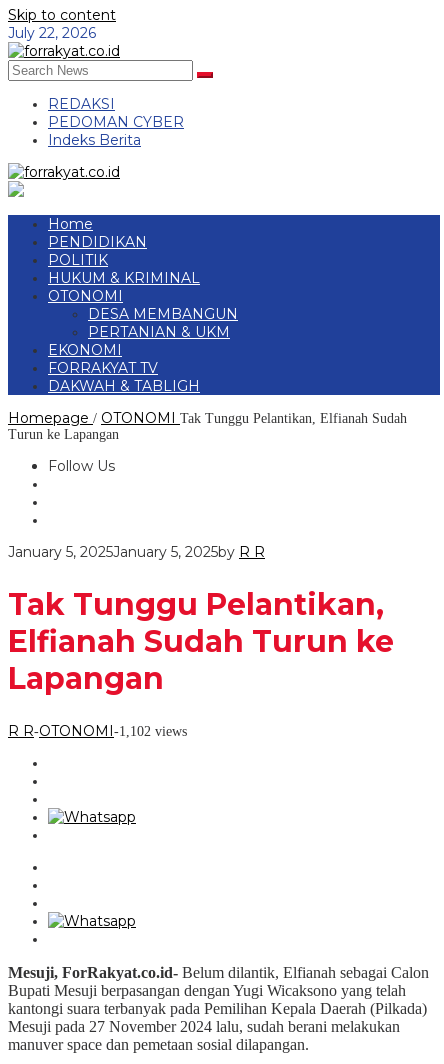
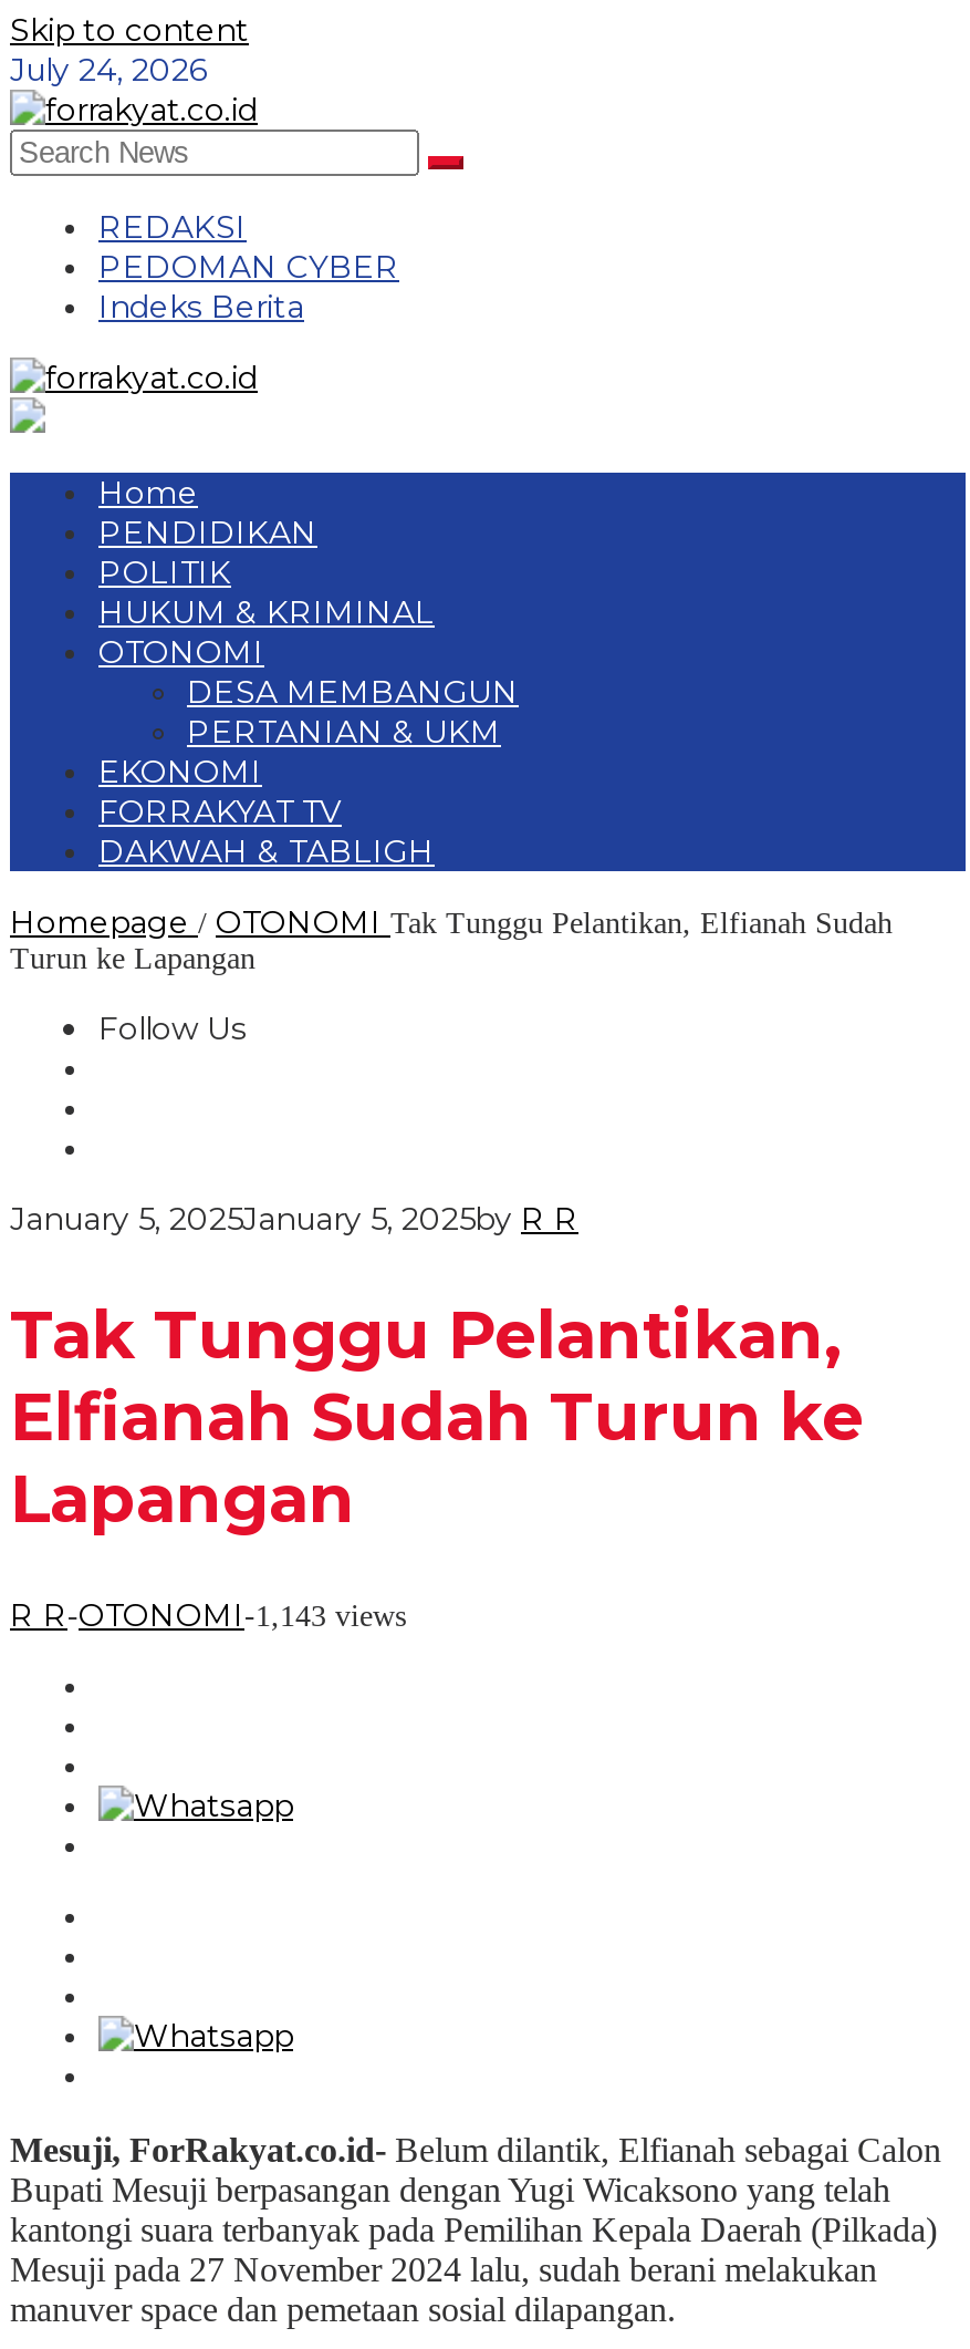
- July 22, 2026
+ July 24, 2026

- R R-OTONOMI -1,102 views
+ R R-OTONOMI -1,143 views
